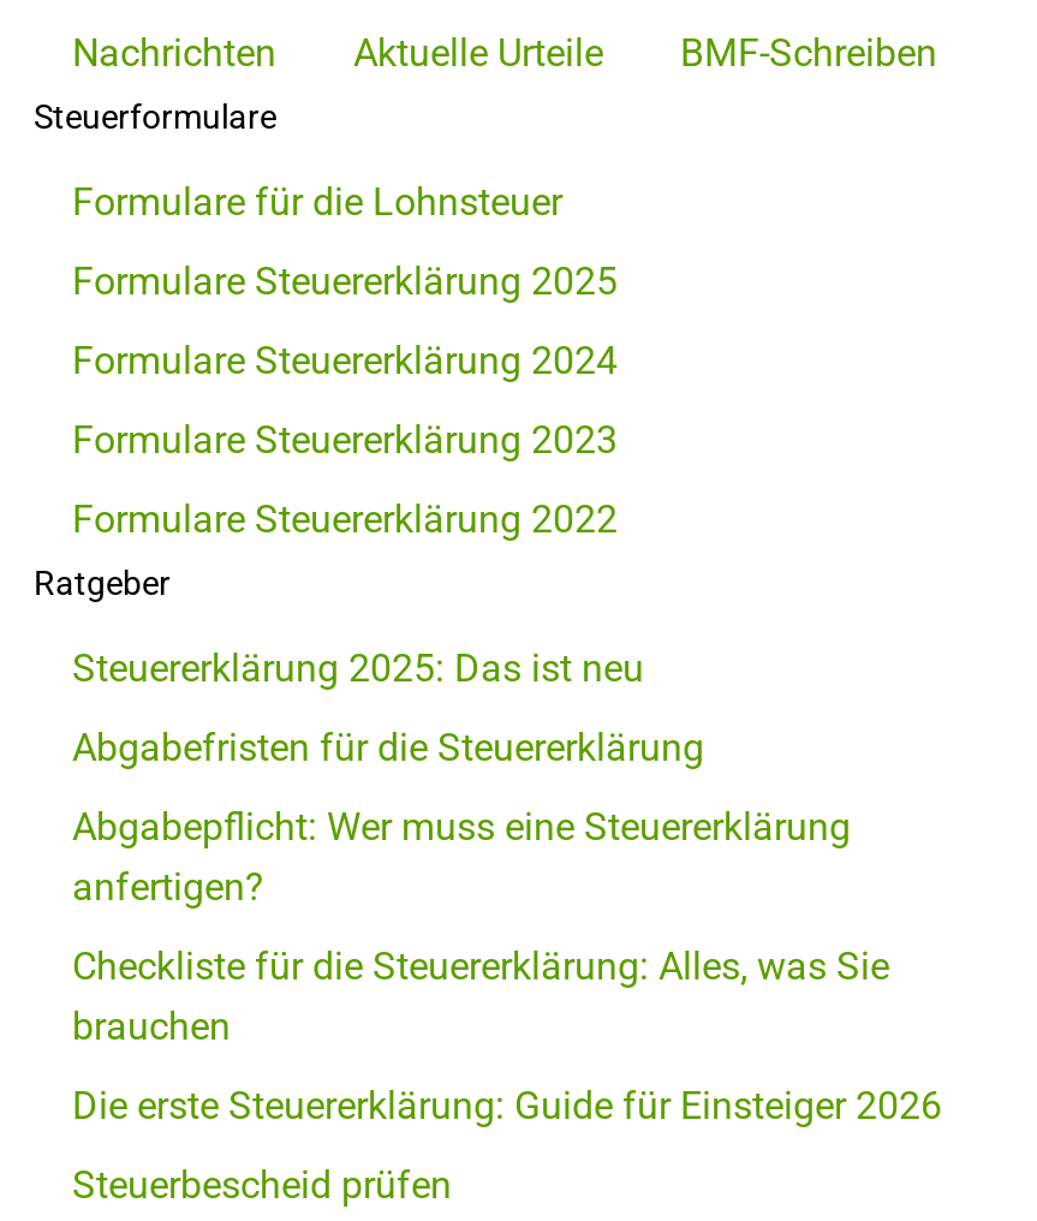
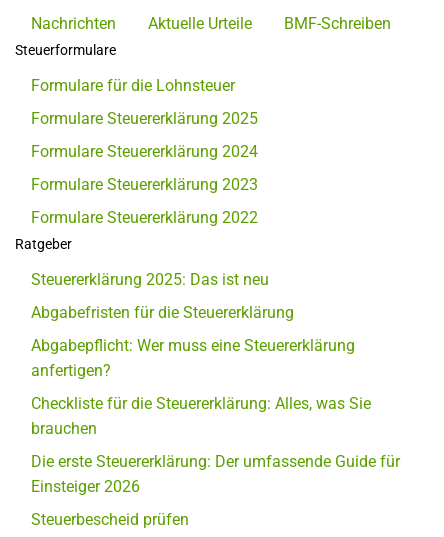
- Die erste Steuererklärung: Guide für Einsteiger 2026
+ Die erste Steuererklärung: Der umfassende Guide für
+ Einsteiger 2026
